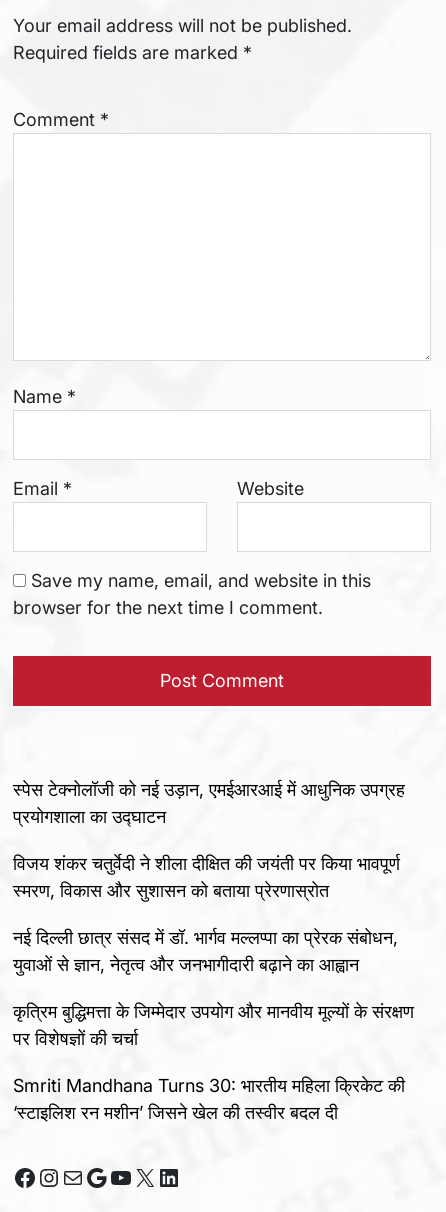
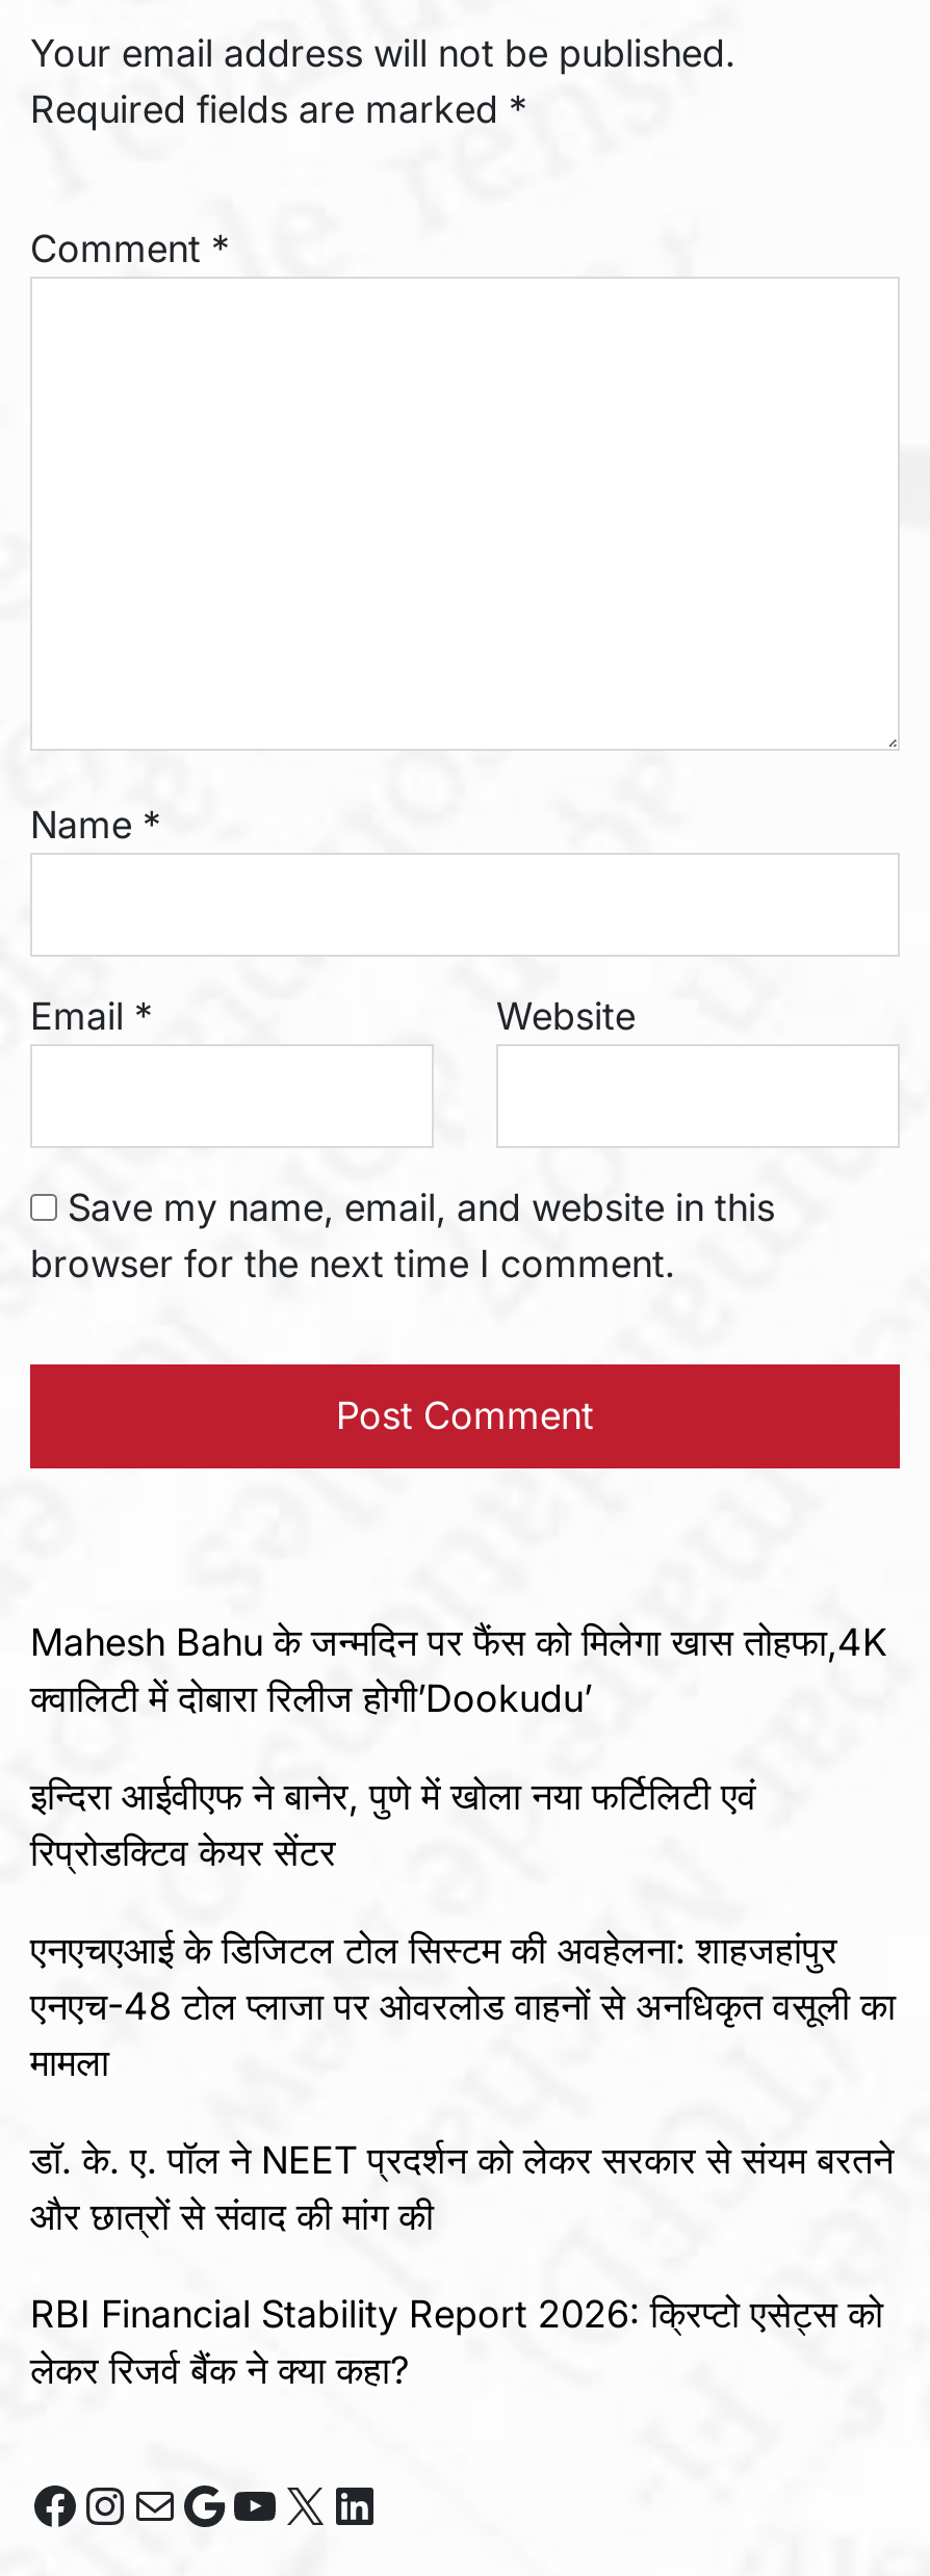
- स्पेस टेक्नोलॉजी को नई उड़ान, एमईआरआई में आधुनिक उपग्रह
- प्रयोगशाला का उद्घाटन
+ Mahesh Bahu के जन्मदिन पर फैंस को मिलेगा खास तोहफा,4K
+ क्वालिटी में दोबारा रिलीज होगी’Dookudu’

- विजय शंकर चतुर्वेदी ने शीला दीक्षित की जयंती पर किया भावपूर्ण
- स्मरण, विकास और सुशासन को बताया प्रेरणास्रोत
+ इन्दिरा आईवीएफ ने बानेर, पुणे में खोला नया फर्टिलिटी एवं
+ रिप्रोडक्टिव केयर सेंटर

- नई दिल्ली छात्र संसद में डॉ. भार्गव मल्लप्पा का प्रेरक संबोधन,
- युवाओं से ज्ञान, नेतृत्व और जनभागीदारी बढ़ाने का आह्वान
+ एनएचएआई के डिजिटल टोल सिस्टम की अवहेलना: शाहजहांपुर
+ एनएच-48 टोल प्लाजा पर ओवरलोड वाहनों से अनधिकृत वसूली का
+ मामला

- कृत्रिम बुद्धिमत्ता के जिम्मेदार उपयोग और मानवीय मूल्यों के संरक्षण
- पर विशेषज्ञों की चर्चा
+ डॉ. के. ए. पॉल ने NEET प्रदर्शन को लेकर सरकार से संयम बरतने
+ और छात्रों से संवाद की मांग की

- Smriti Mandhana Turns 30: भारतीय महिला क्रिकेट की
- ‘स्टाइलिश रन मशीन’ जिसने खेल की तस्वीर बदल दी
+ RBI Financial Stability Report 2026: क्रिप्टो एसेट्स को
+ लेकर रिजर्व बैंक ने क्या कहा?
